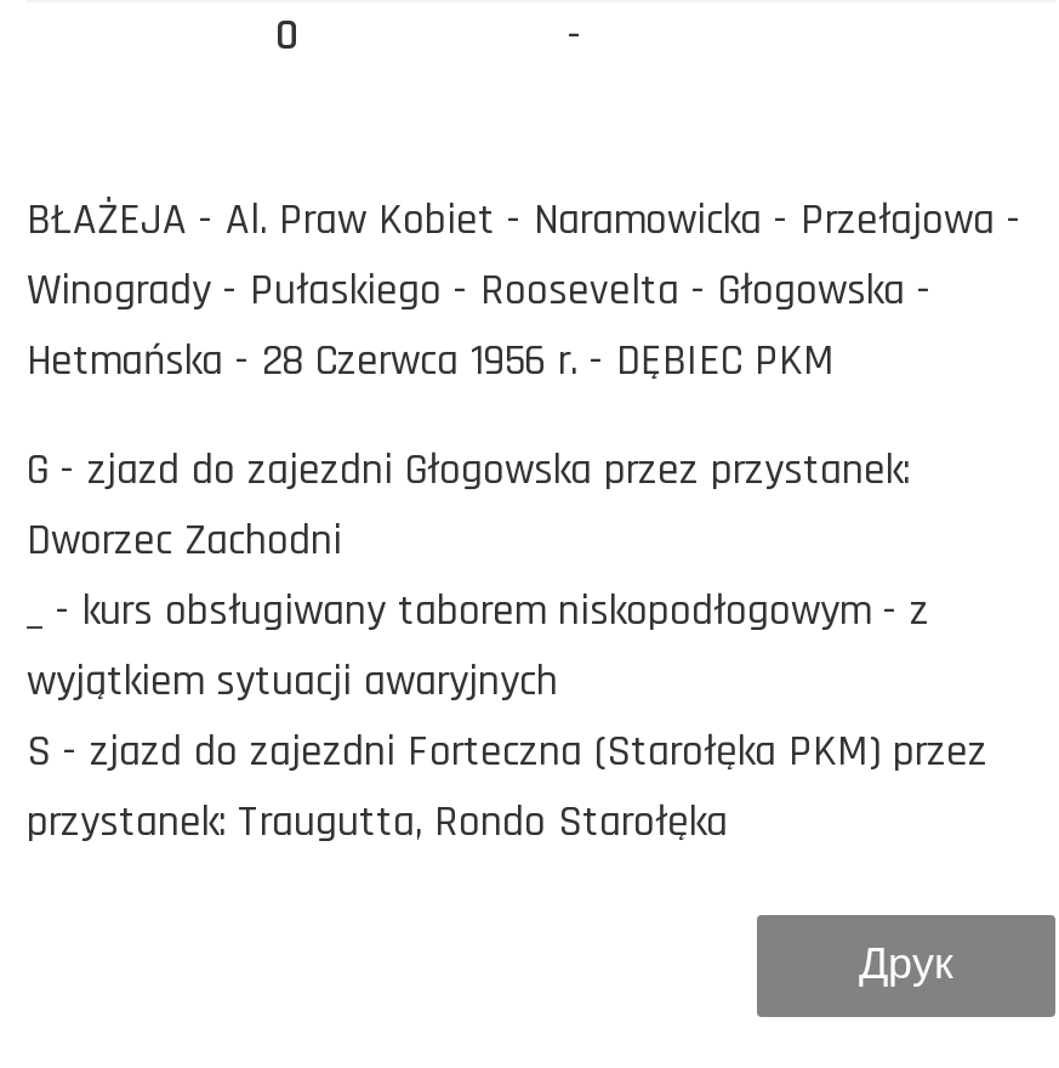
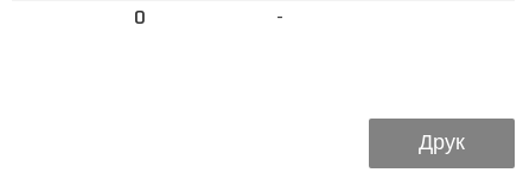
- BŁAŻEJA - Al. Praw Kobiet - Naramowicka - Przełajowa -
- Winogrady - Pułaskiego - Roosevelta - Głogowska -
- Hetmańska - 28 Czerwca 1956 r. - DĘBIEC PKM
- G - zjazd do zajezdni Głogowska przez przystanek:
- Dworzec Zachodni
- _ - kurs obsługiwany taborem niskopodłogowym - z
- wyjątkiem sytuacji awaryjnych
- S - zjazd do zajezdni Forteczna (Starołęka PKM) przez
- przystanek: Traugutta, Rondo Starołęka
